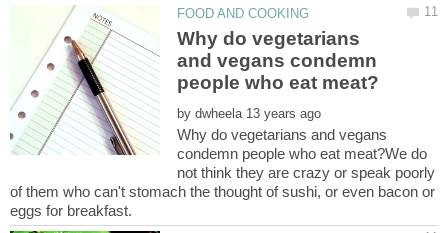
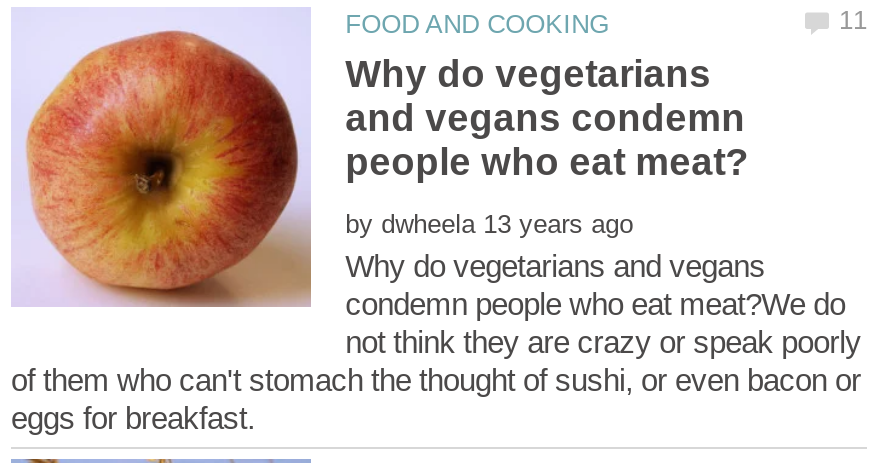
- [image]
+ [image]
